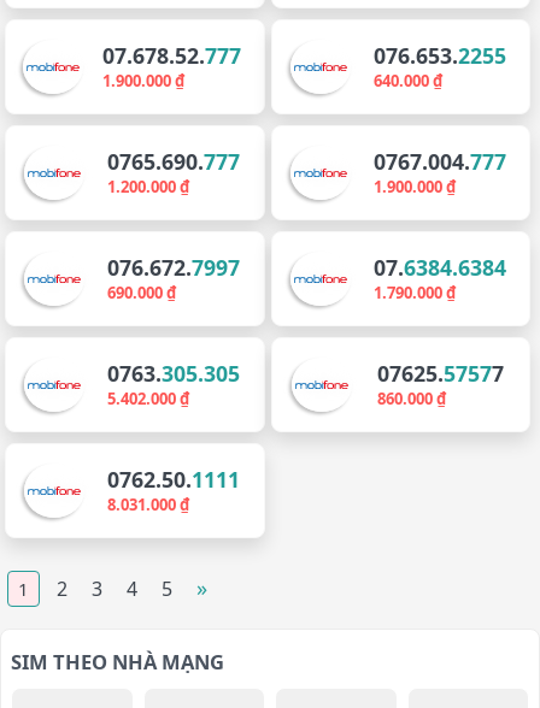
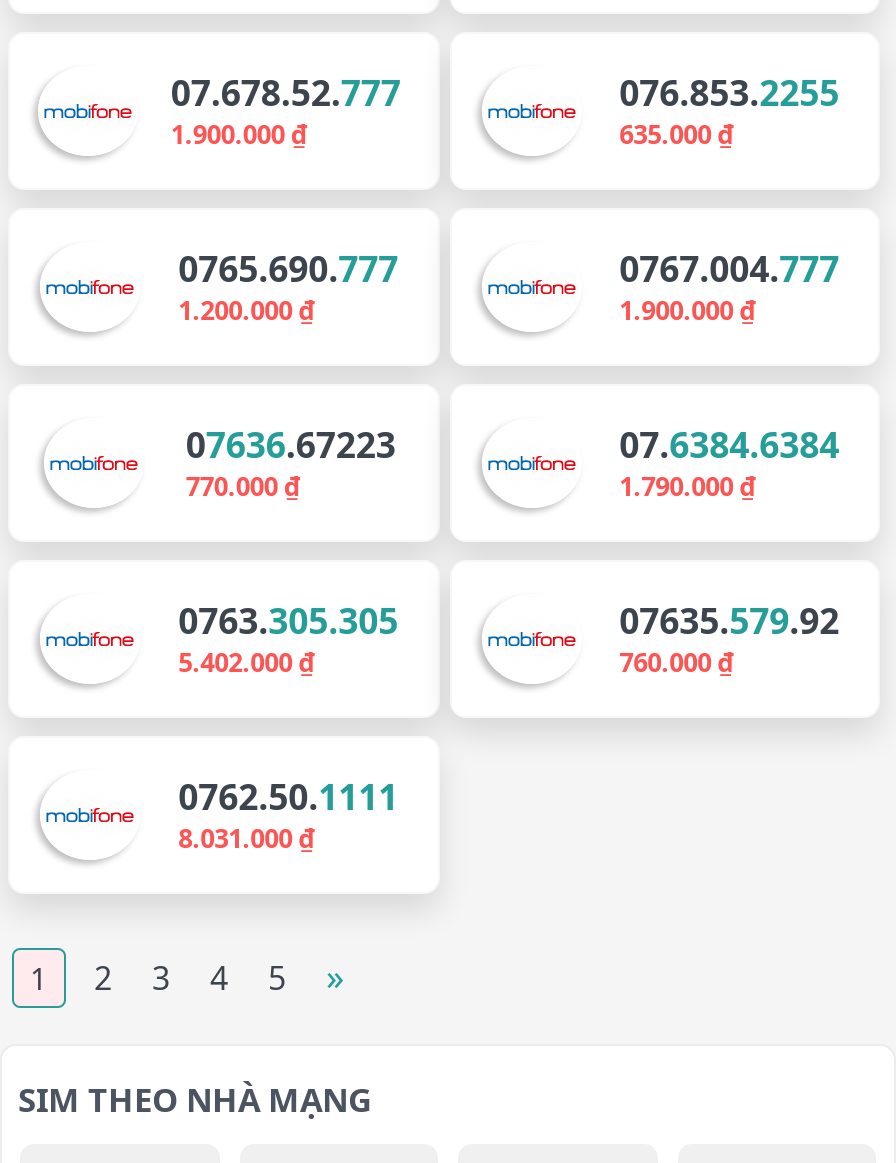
- 076.653.2255
+ 076.853.2255

- 640.000 ₫
+ 635.000 ₫

- 076.672.7997
+ 07636.67223

- 690.000 ₫
+ 770.000 ₫

- 07625.57577
- 860.000 ₫
+ 07635.579.92
+ 760.000 ₫
